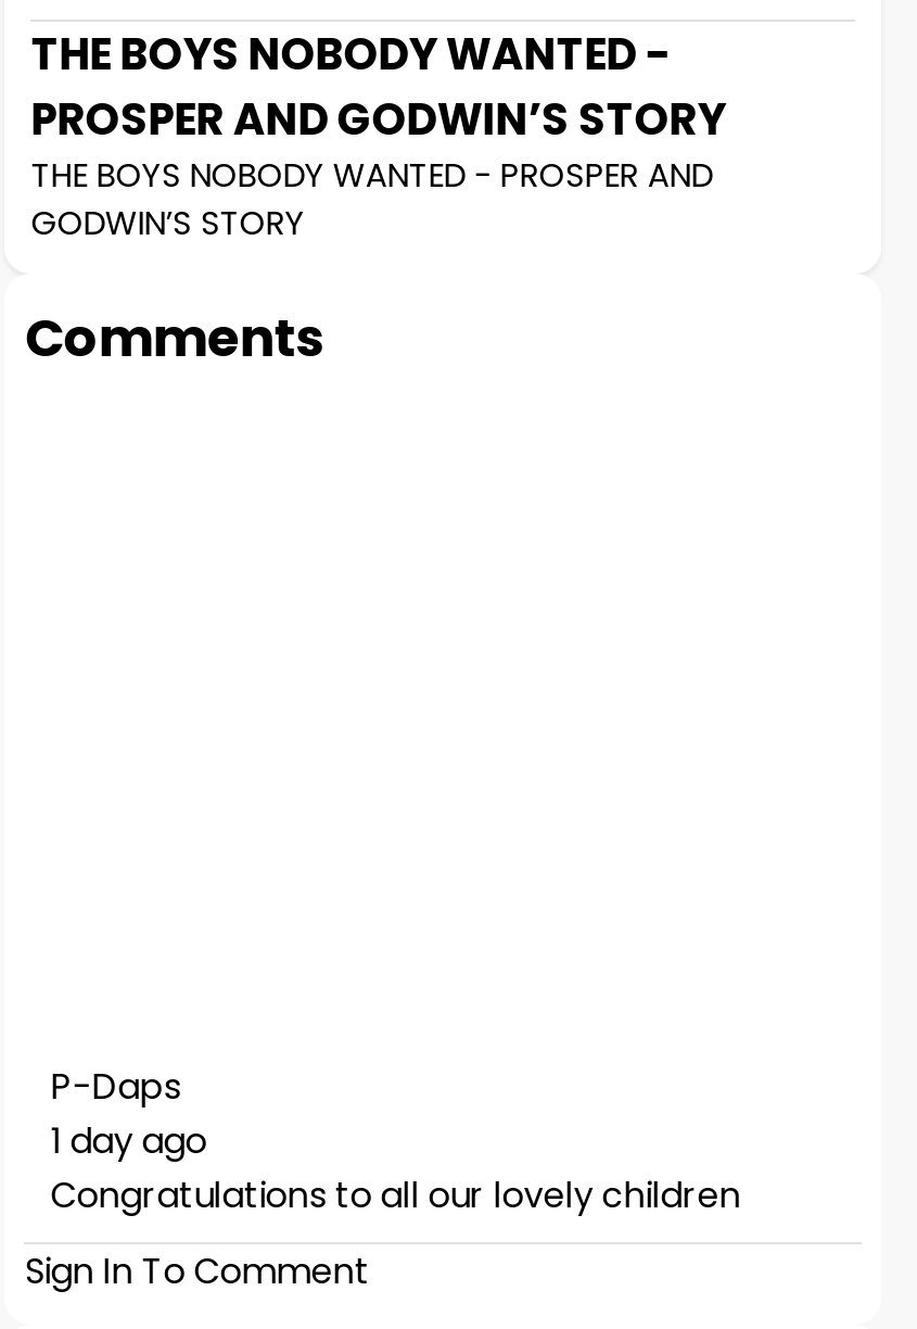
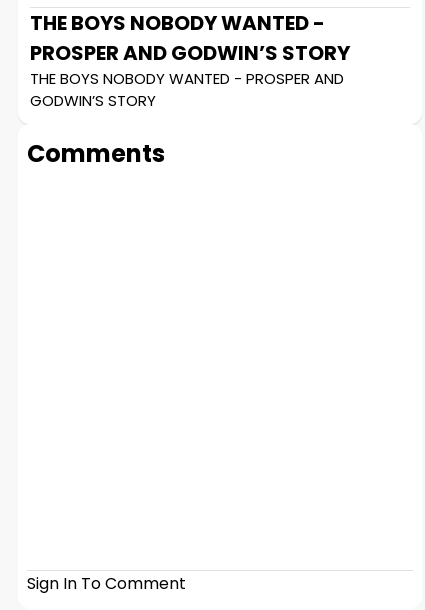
- P-Daps
- 1 day ago
- Congratulations to all our lovely children
